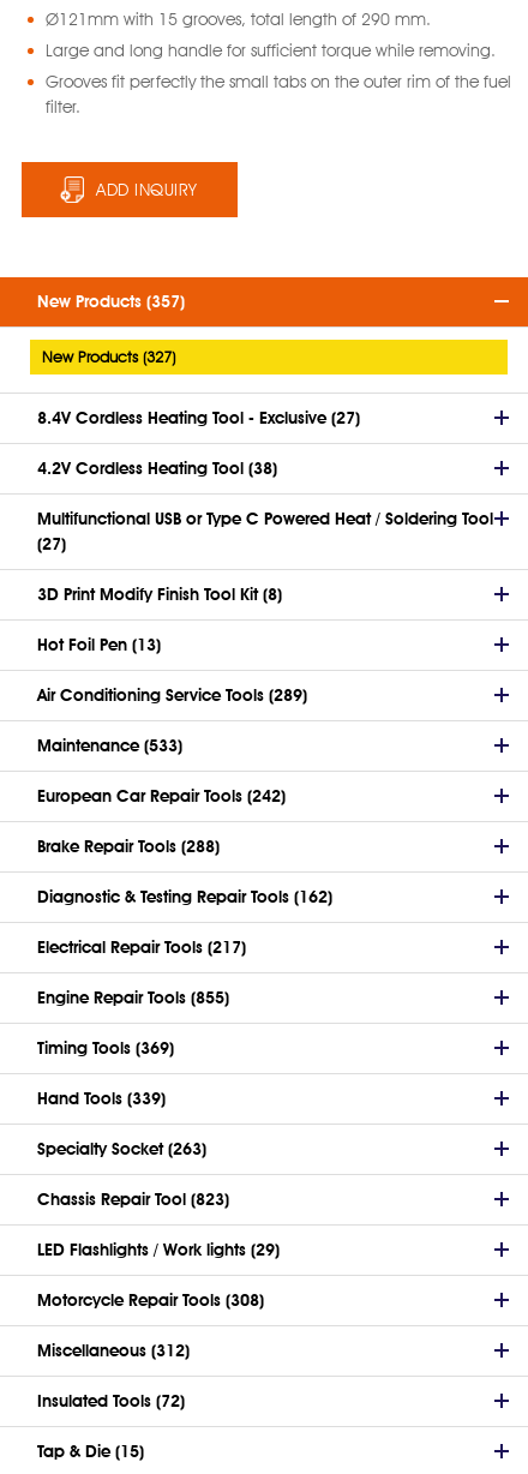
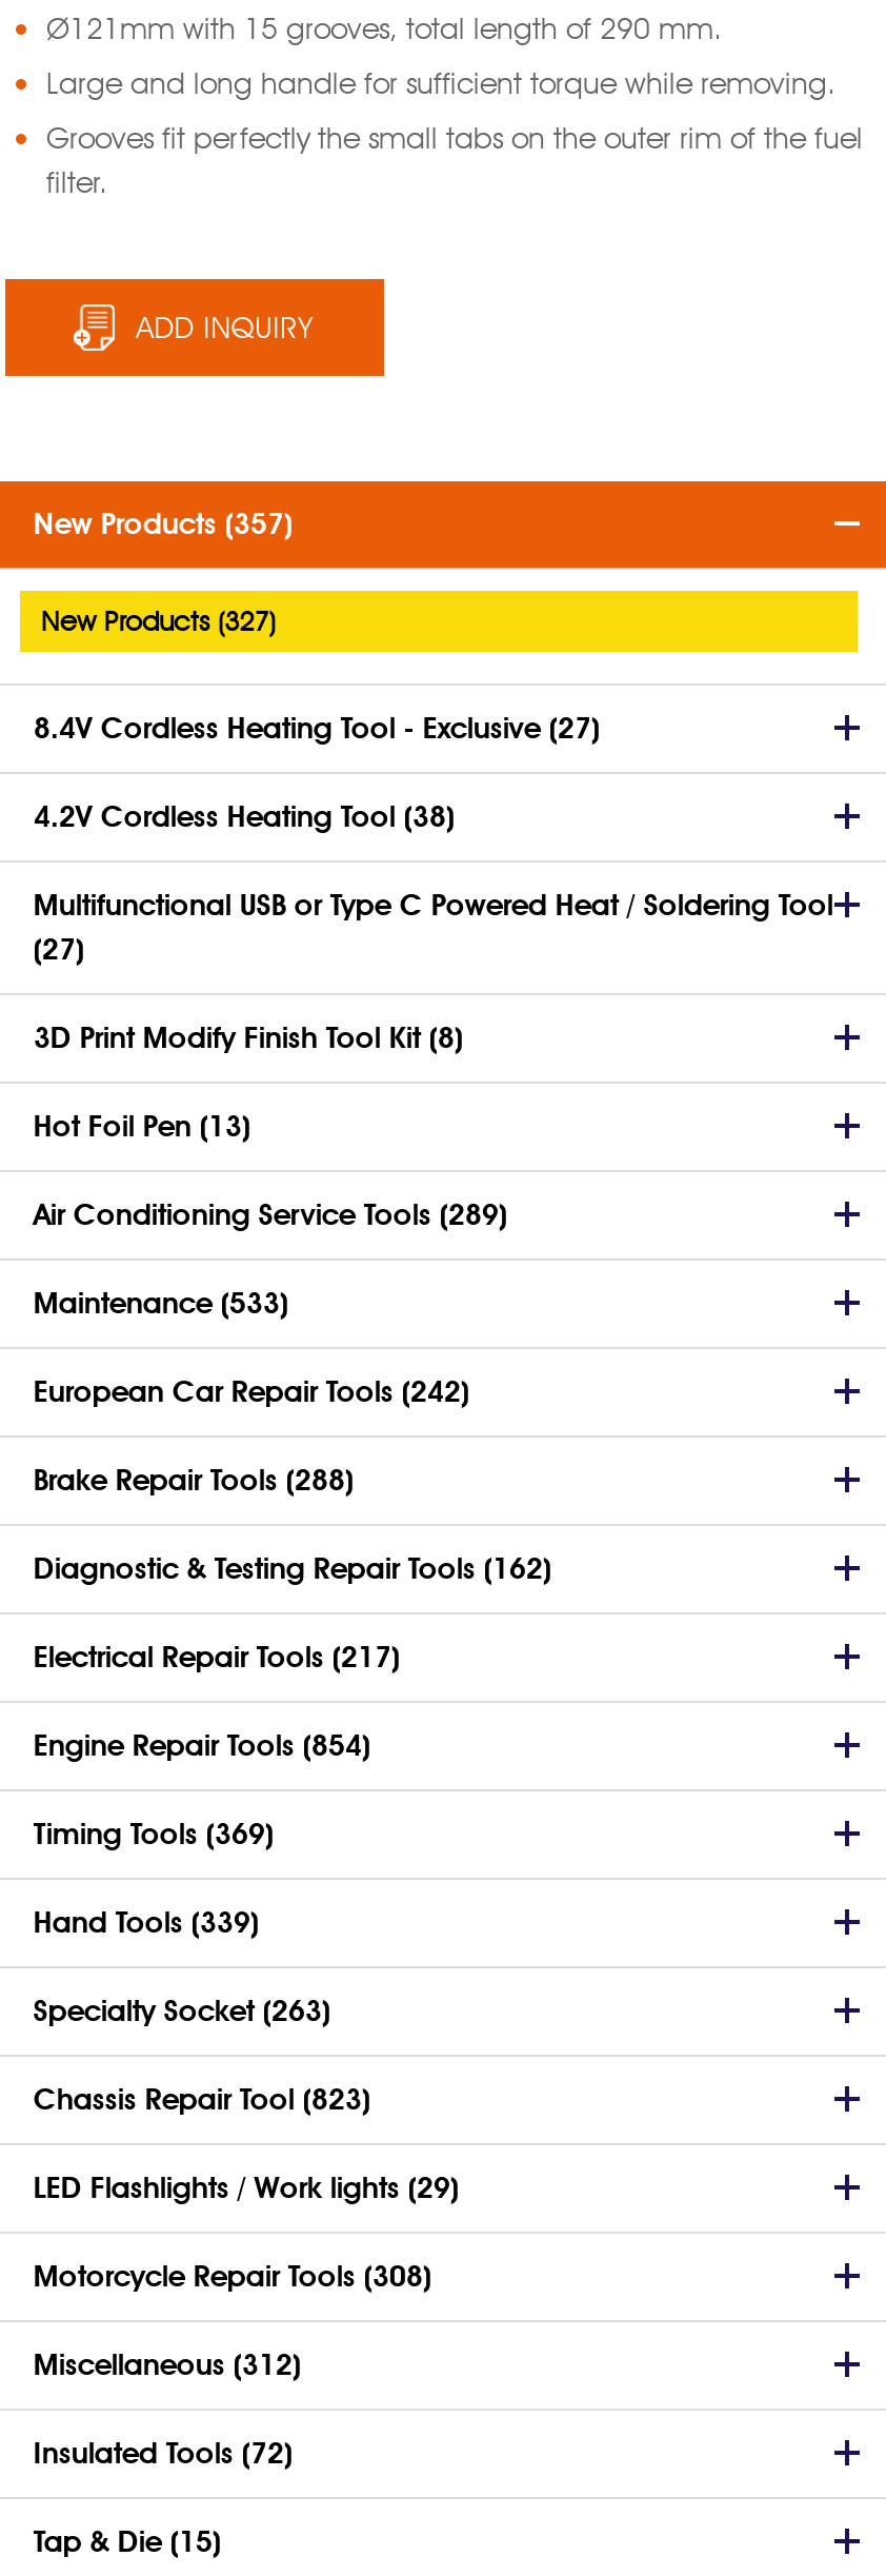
- Engine Repair Tools (855)
+ Engine Repair Tools (854)
